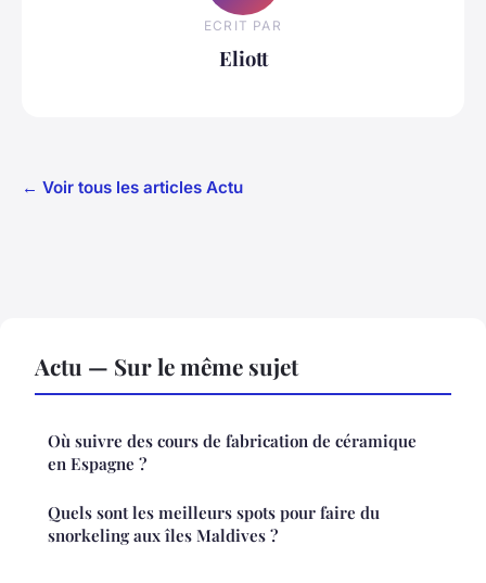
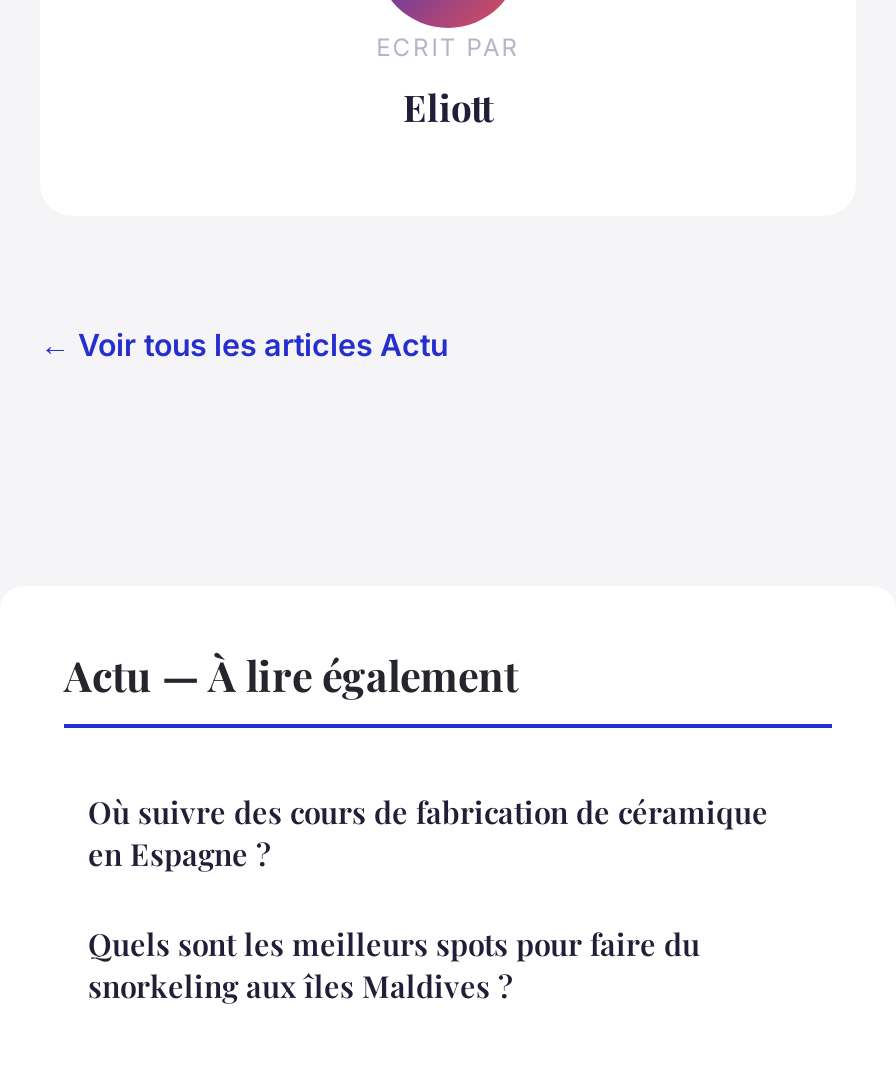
- Actu — Sur le même sujet
+ Actu — À lire également
